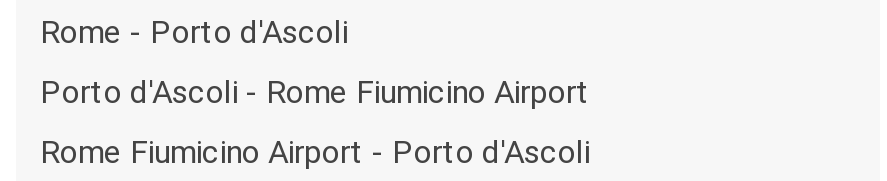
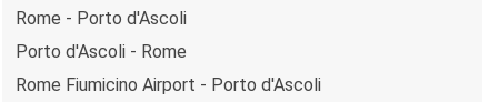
- Porto d'Ascoli - Rome Fiumicino Airport
+ Porto d'Ascoli - Rome
